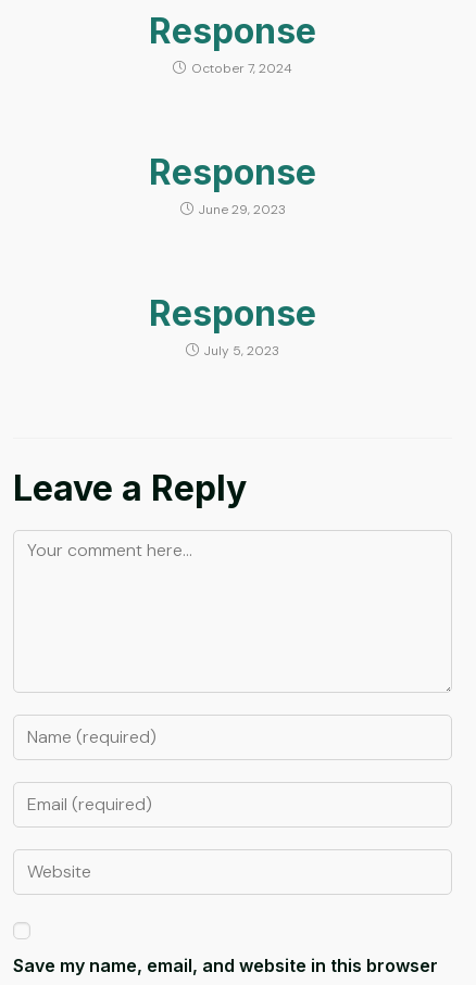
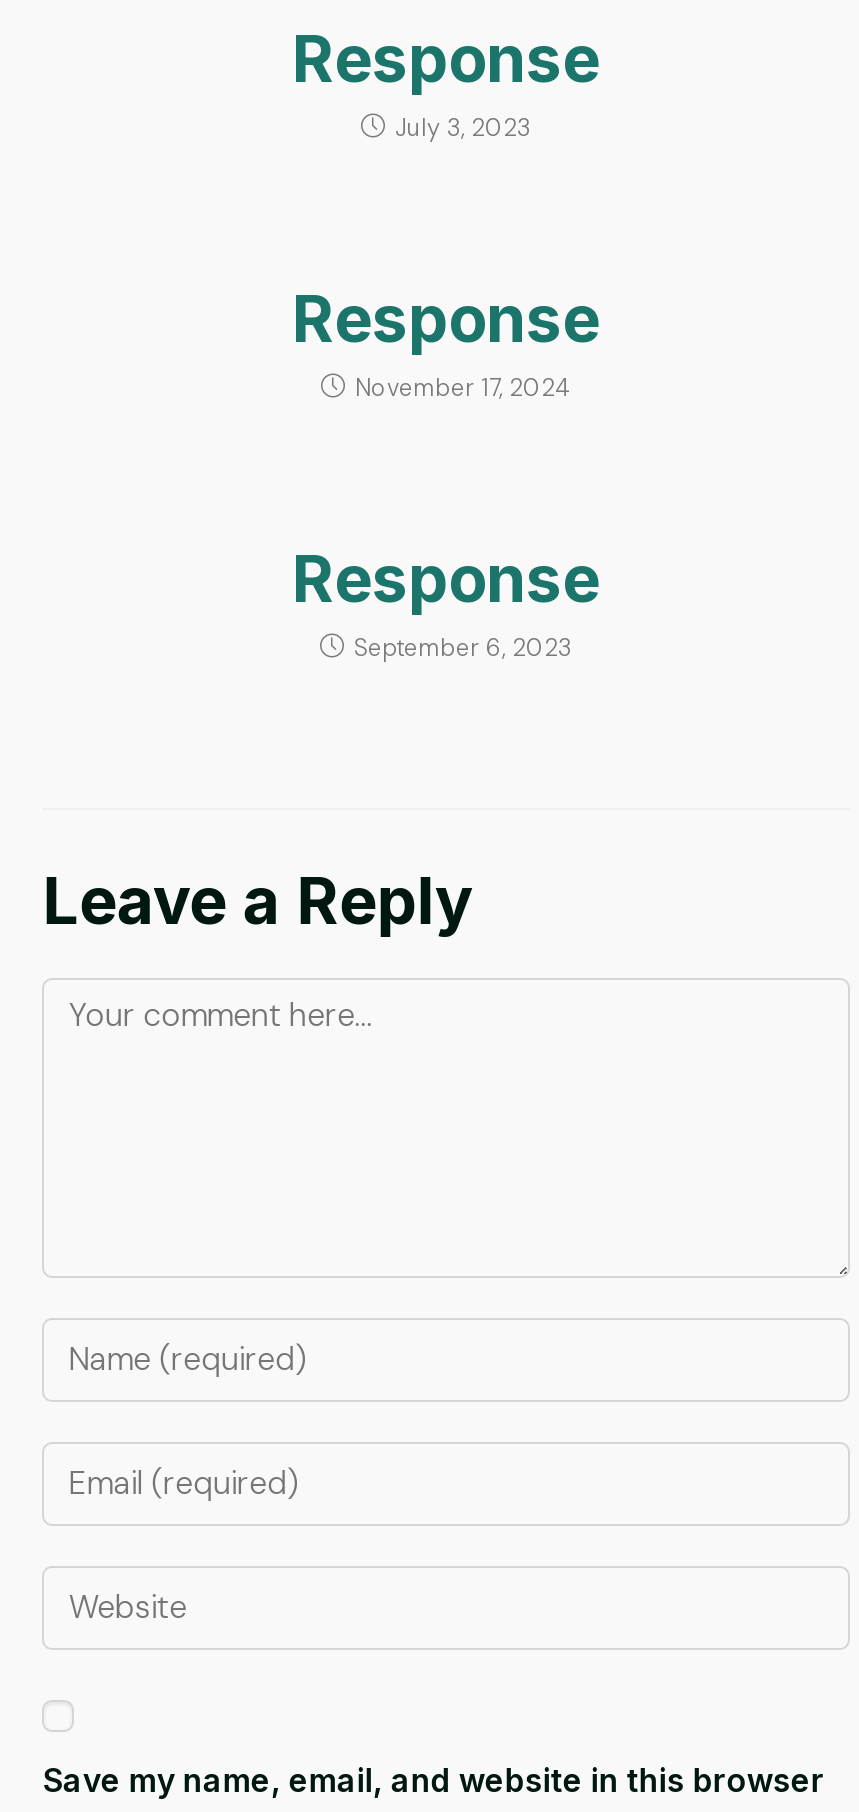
- October 7, 2024
+ July 3, 2023

- June 29, 2023
+ November 17, 2024

- July 5, 2023
+ September 6, 2023
